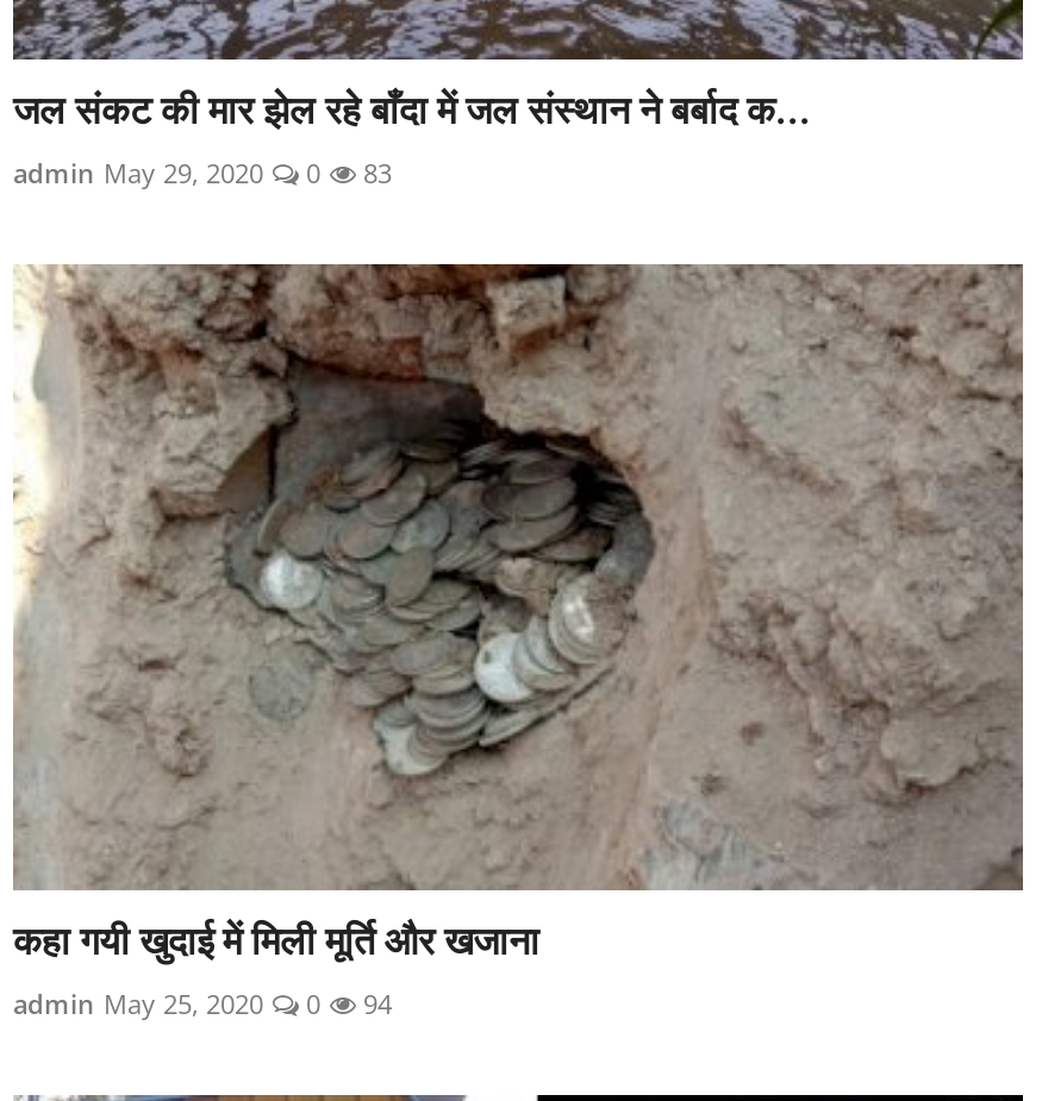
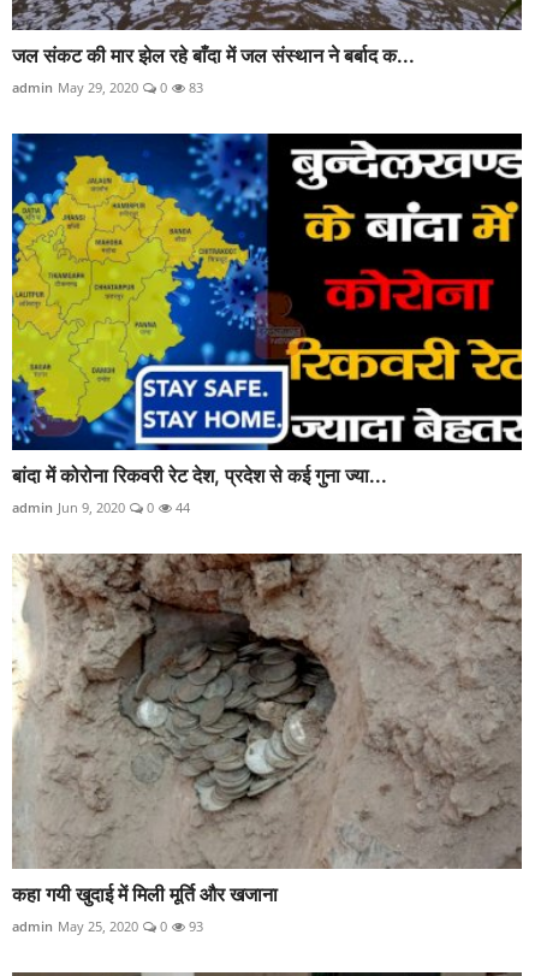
+ [image]
+ बांदा में कोरोना रिकवरी रेट देश, प्रदेश से कई गुना ज्या...
+ admin Jun 9, 2020
+ 0
+ 44

- admin May 25, 2020 0 94
+ admin May 25, 2020 0 93
